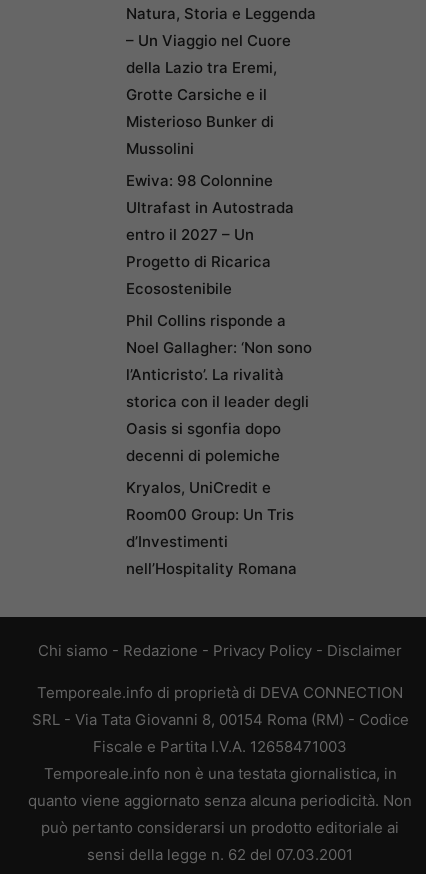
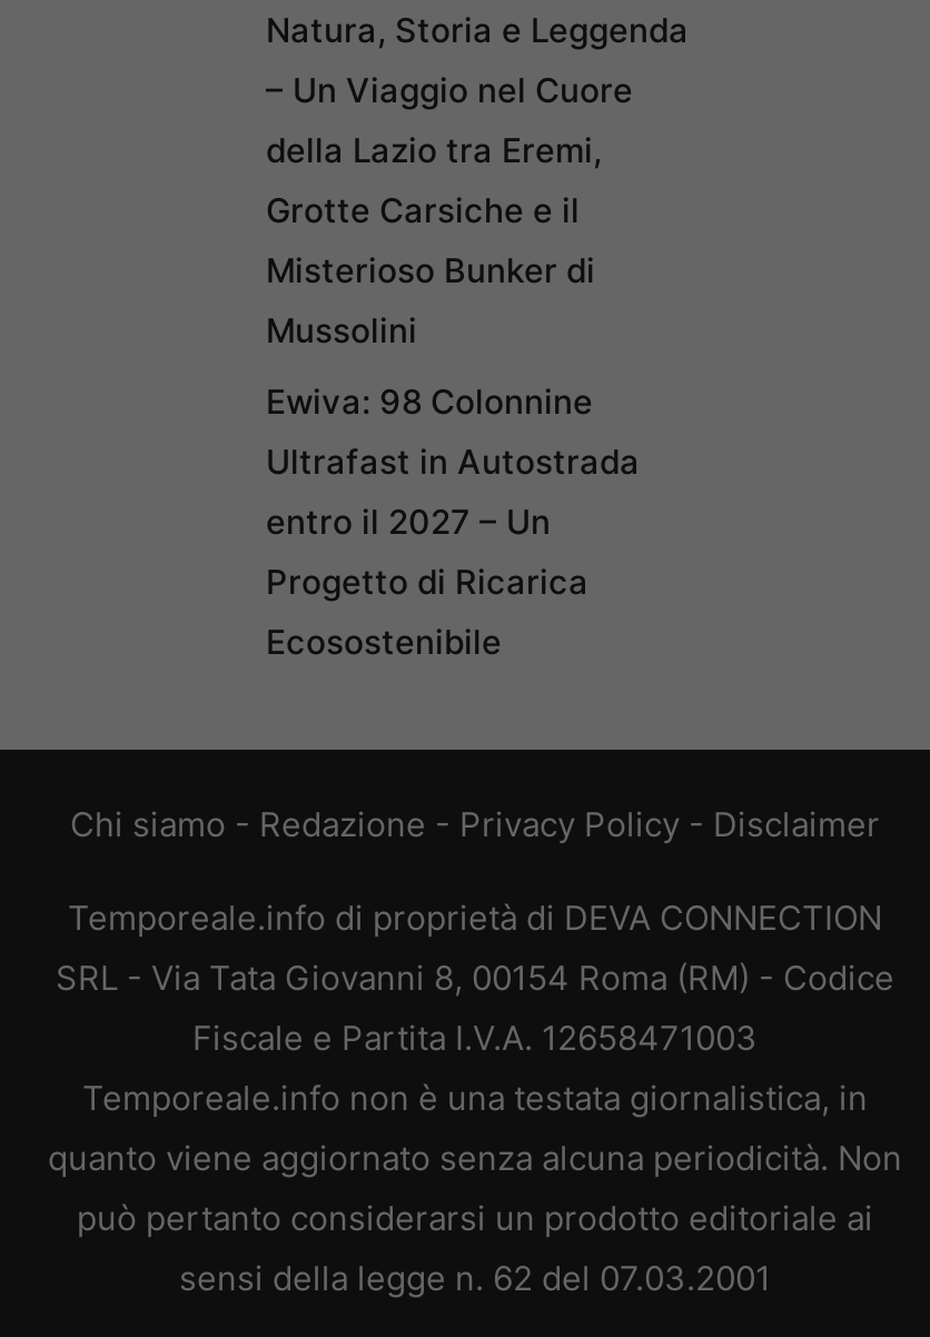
- Phil Collins risponde a
- Noel Gallagher: ‘Non sono
- l’Anticristo’. La rivalità
- storica con il leader degli
- Oasis si sgonfia dopo
- decenni di polemiche
- Kryalos, UniCredit e
- Room00 Group: Un Tris
- d’Investimenti
- nell’Hospitality Romana
